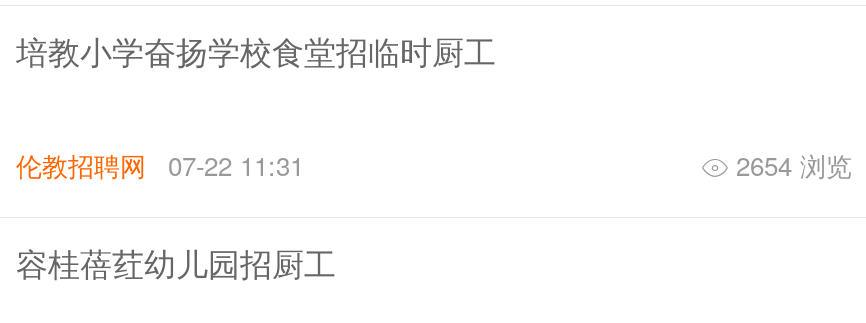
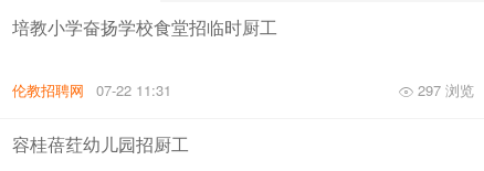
- 2654 浏览
+ 297 浏览
